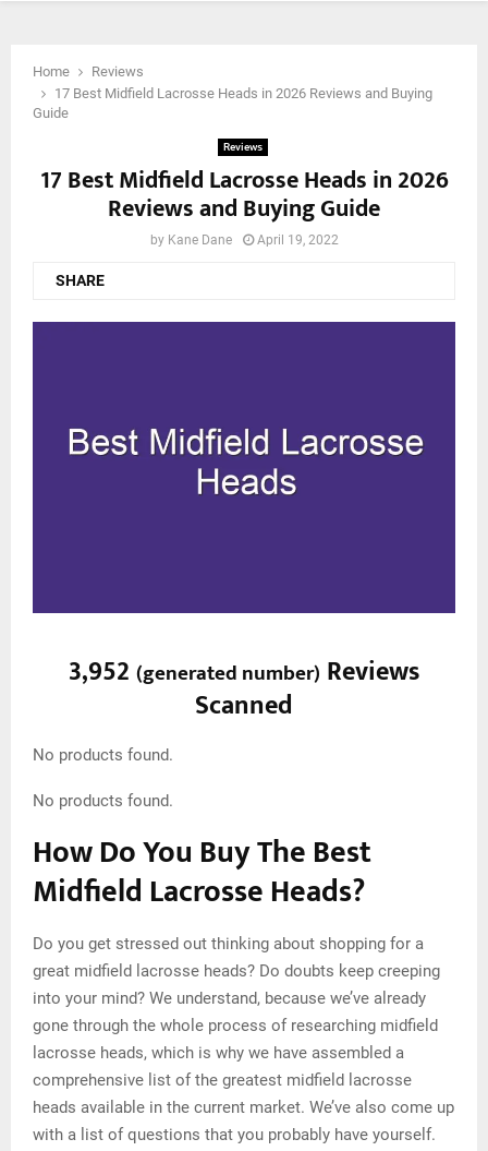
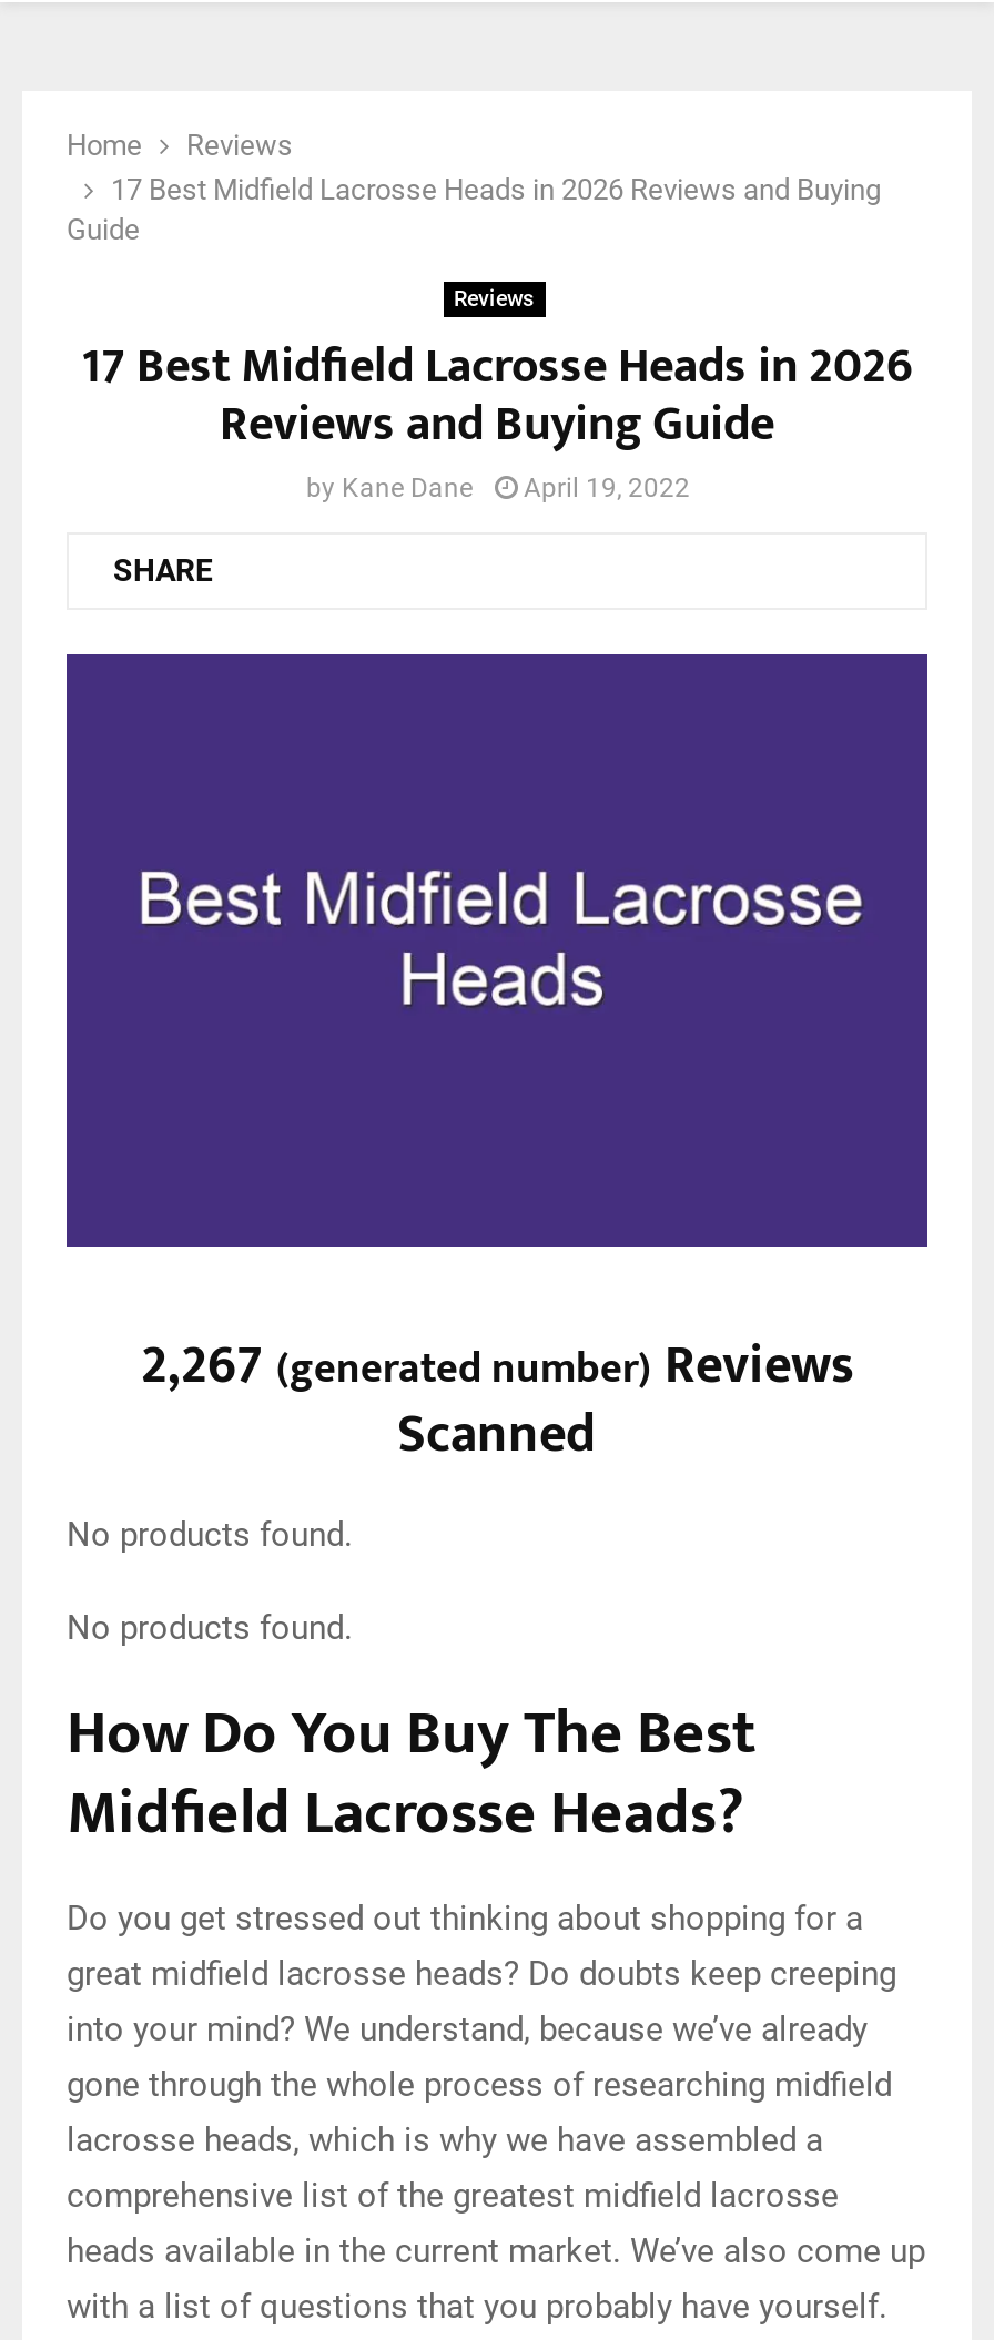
- 3,952 (generated number) Reviews
+ 2,267 (generated number) Reviews
